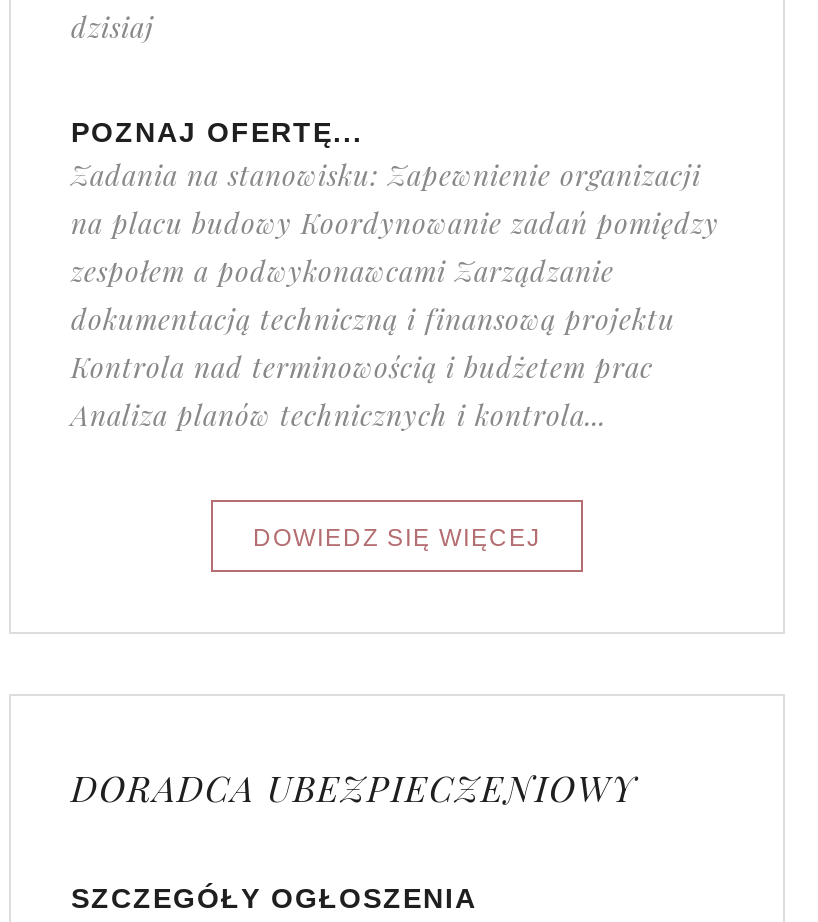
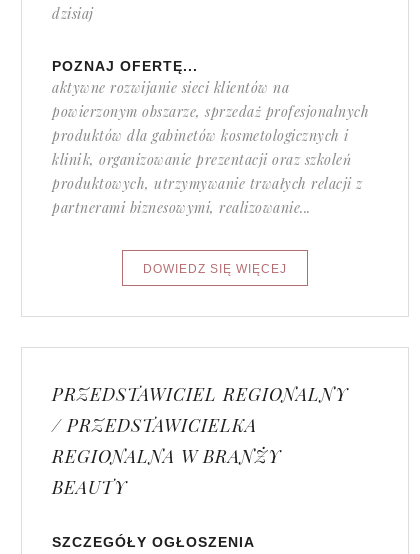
- Zadania na stanowisku: Zapewnienie organizacji
- na placu budowy Koordynowanie zadań pomiędzy
- zespołem a podwykonawcami Zarządzanie
- dokumentacją techniczną i finansową projektu
- Kontrola nad terminowością i budżetem prac
- Analiza planów technicznych i kontrola...
+ aktywne rozwijanie sieci klientów na
+ powierzonym obszarze, sprzedaż profesjonalnych
+ produktów dla gabinetów kosmetologicznych i
+ klinik, organizowanie prezentacji oraz szkoleń
+ produktowych, utrzymywanie trwałych relacji z
+ partnerami biznesowymi, realizowanie...

- DORADCA UBEZPIECZENIOWY
+ PRZEDSTAWICIEL REGIONALNY
+ / PRZEDSTAWICIELKA
+ REGIONALNA W BRANŻY
+ BEAUTY
